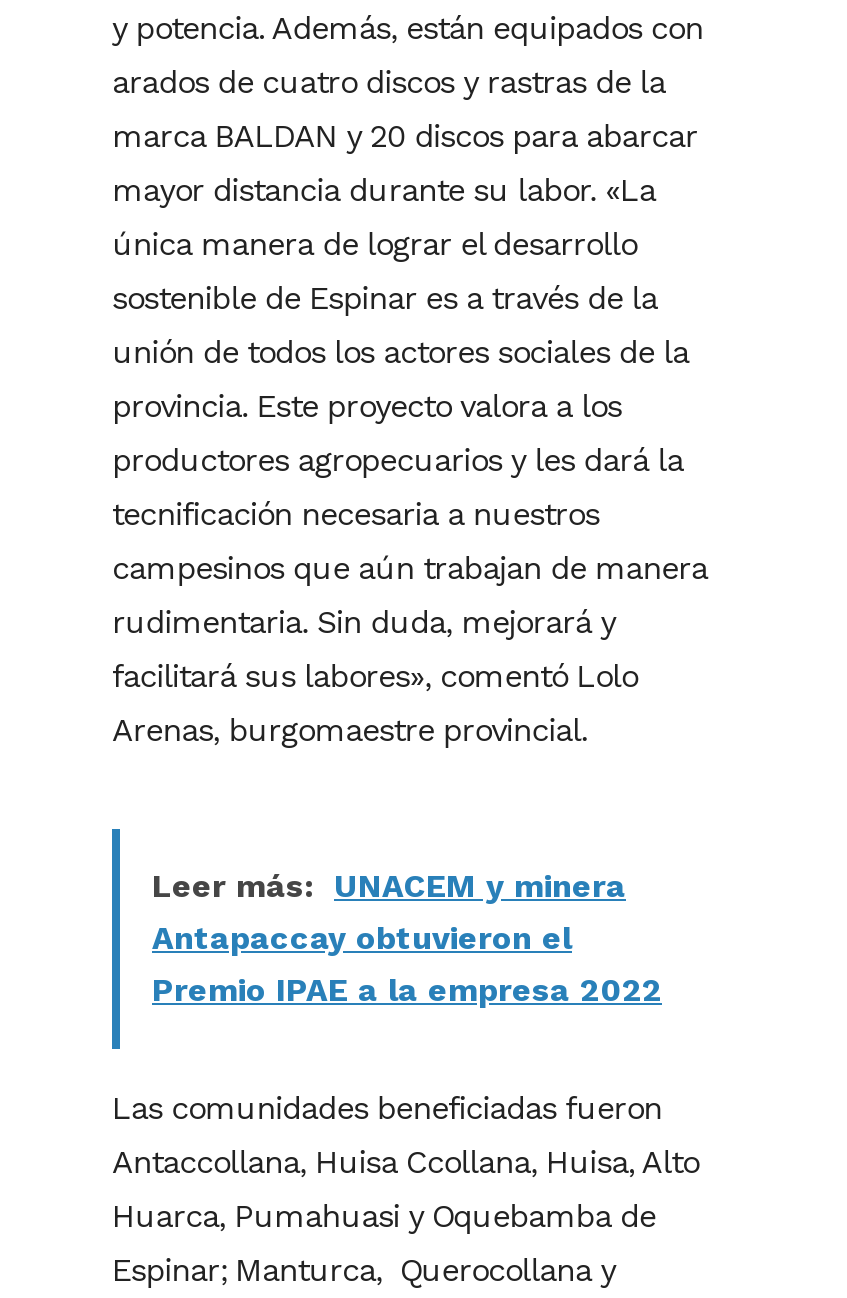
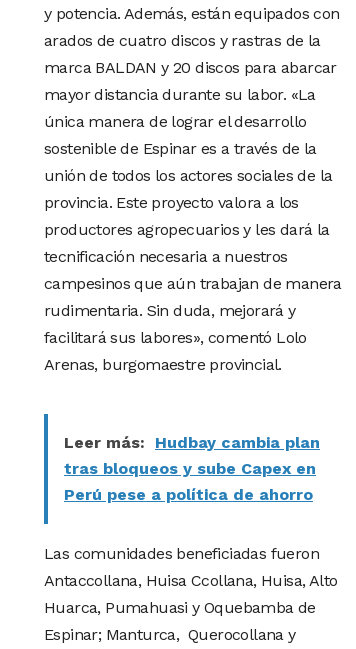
- Leer más: UNACEM y minera
- Antapaccay obtuvieron el
- Premio IPAE a la empresa 2022
+ Leer más: Hudbay cambia plan
+ tras bloqueos y sube Capex en
+ Perú pese a política de ahorro
